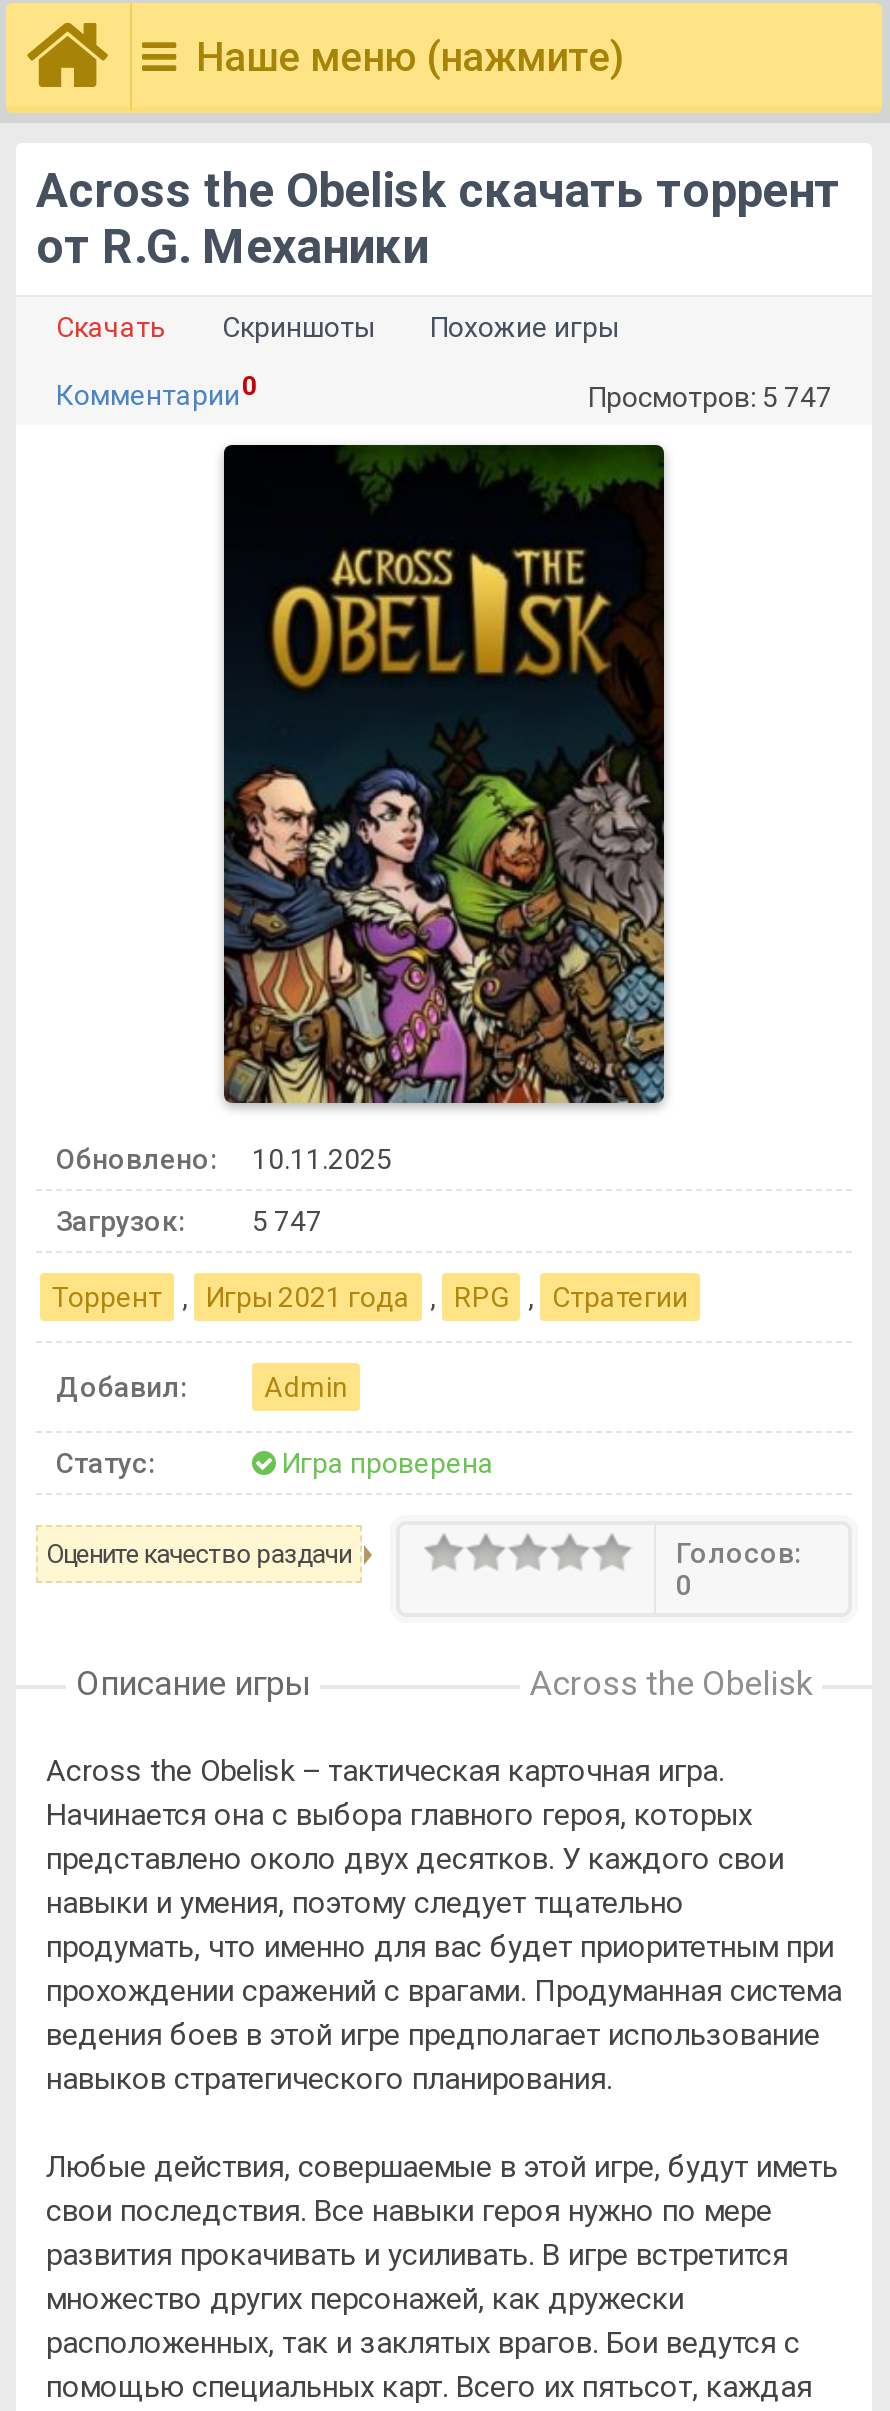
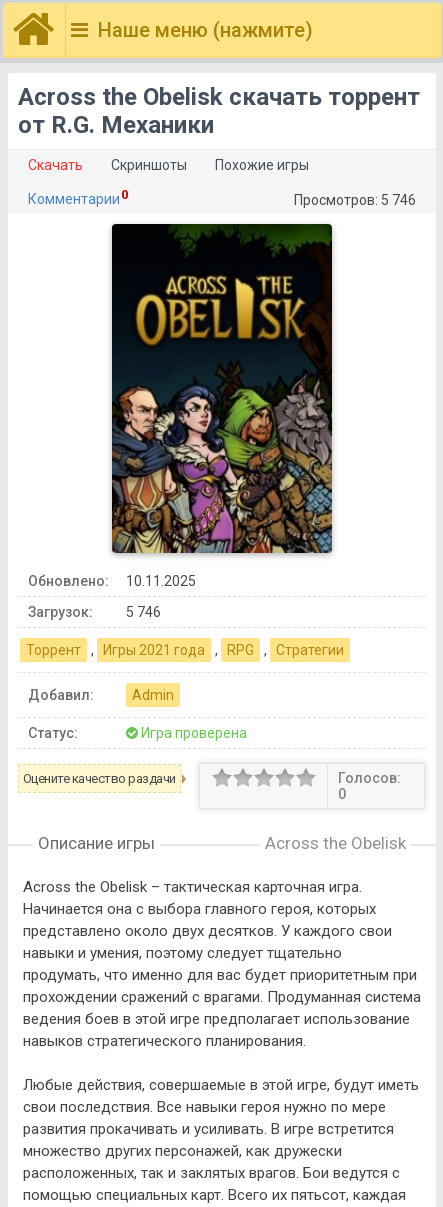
- Просмотров: 5 747
+ Просмотров: 5 746

- Загрузок: 5 747
+ Загрузок: 5 746
